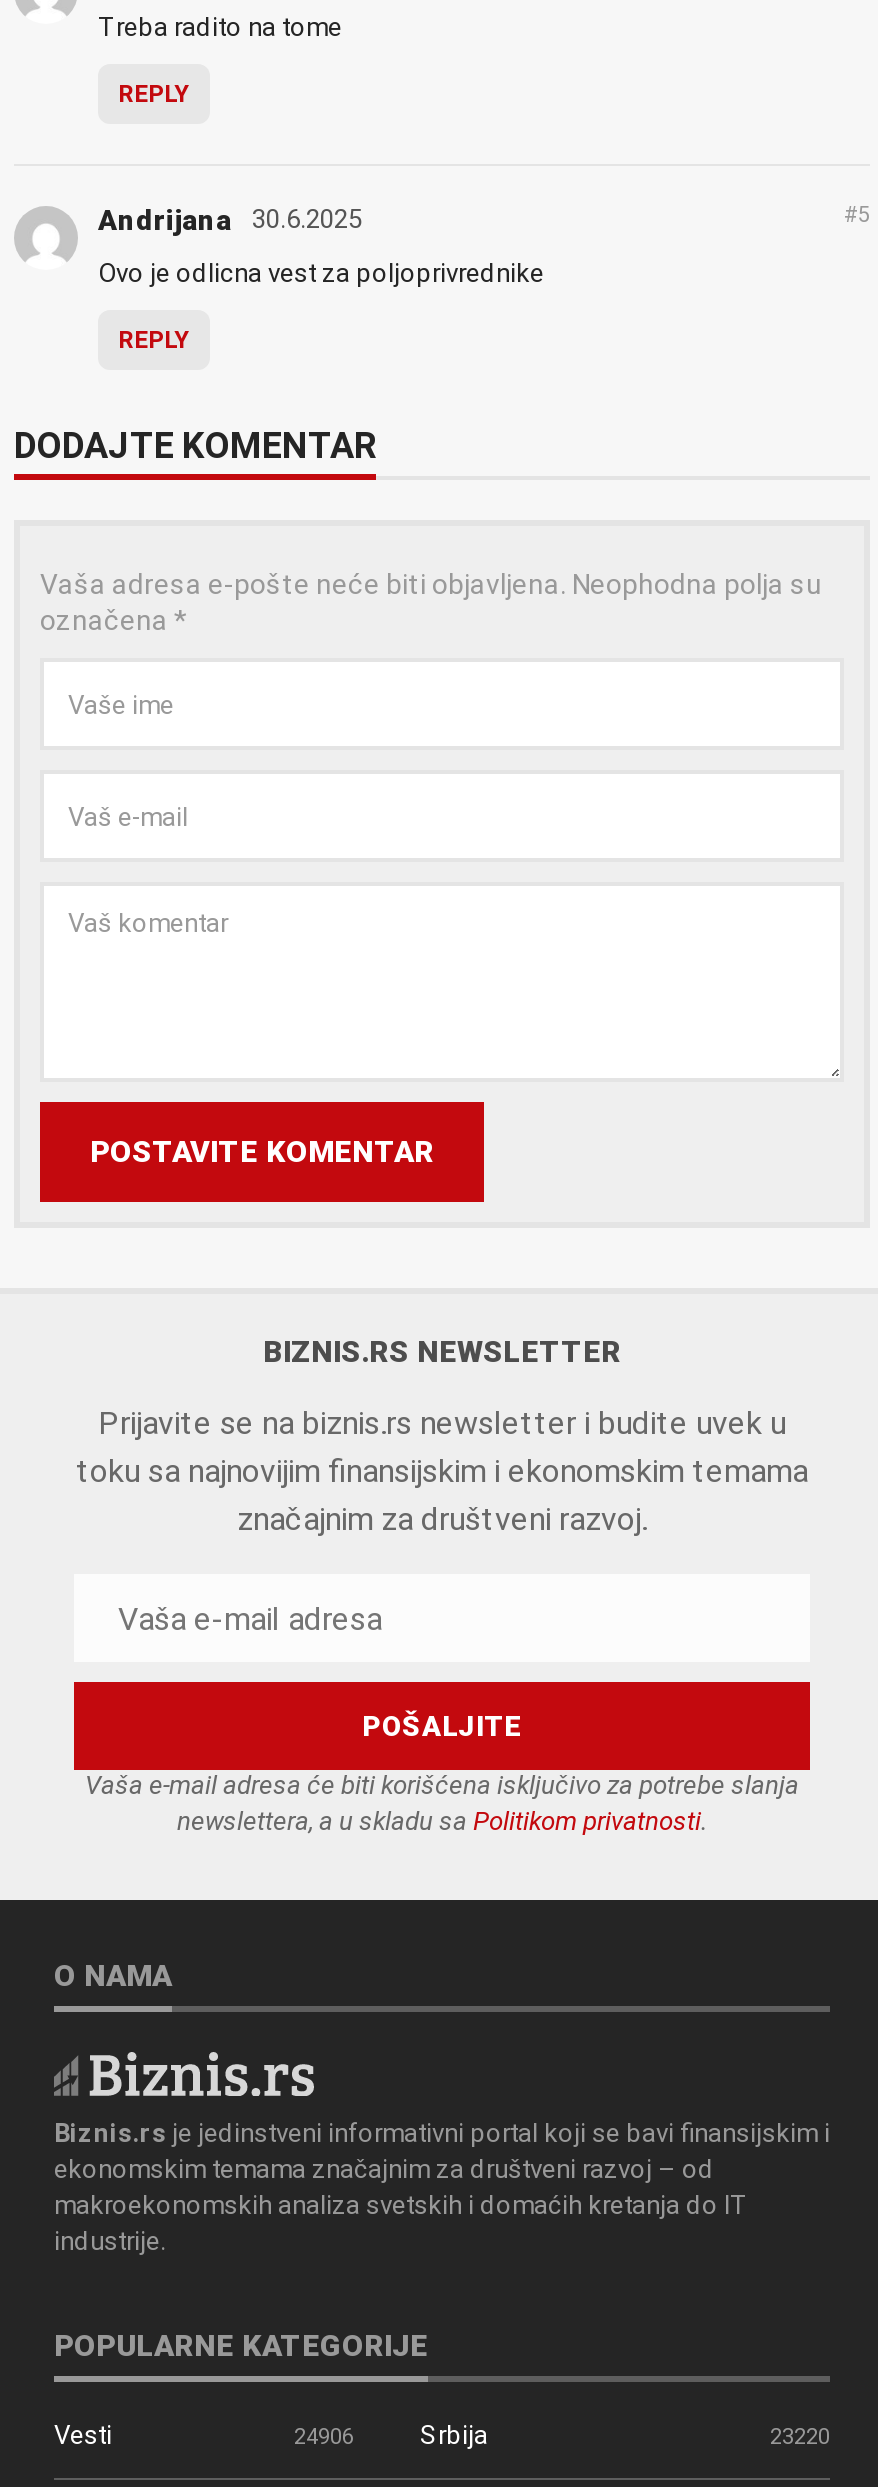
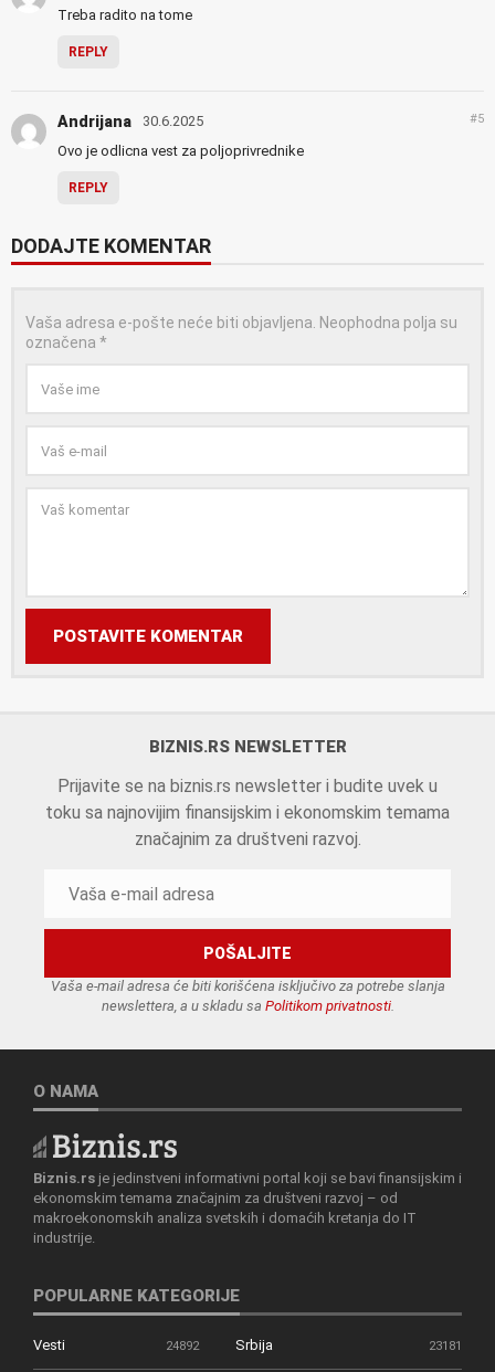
- 24906
+ 24892

- 23220
+ 23181
